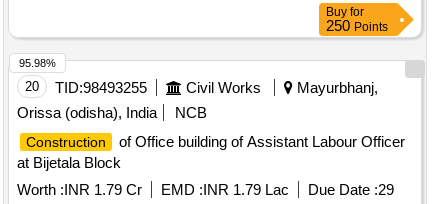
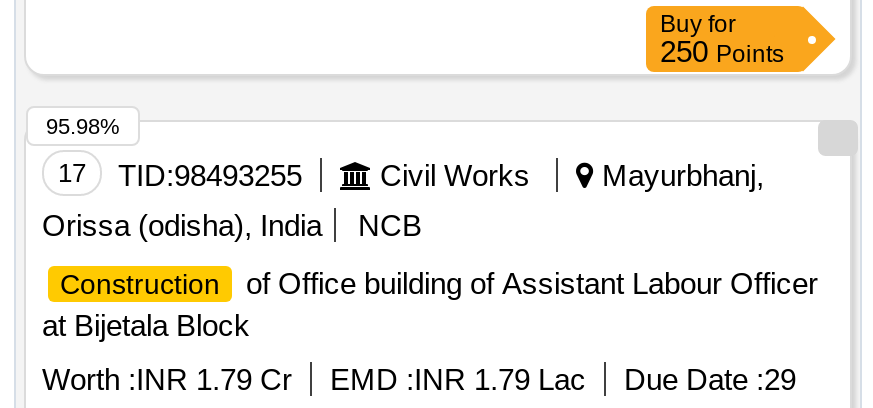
- 20 TID:98493255
+ 17 TID:98493255
